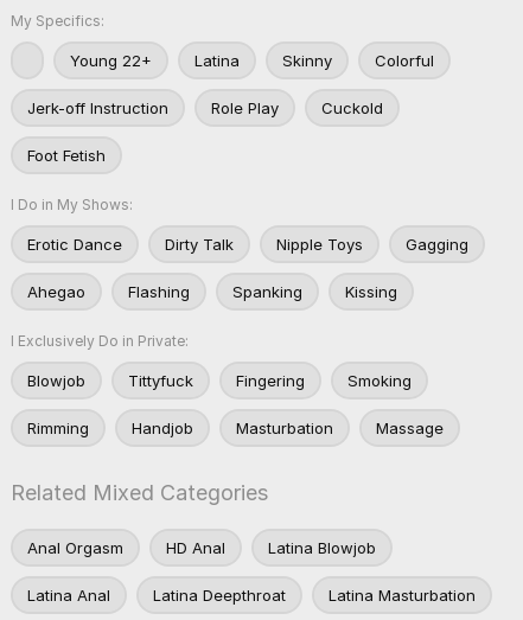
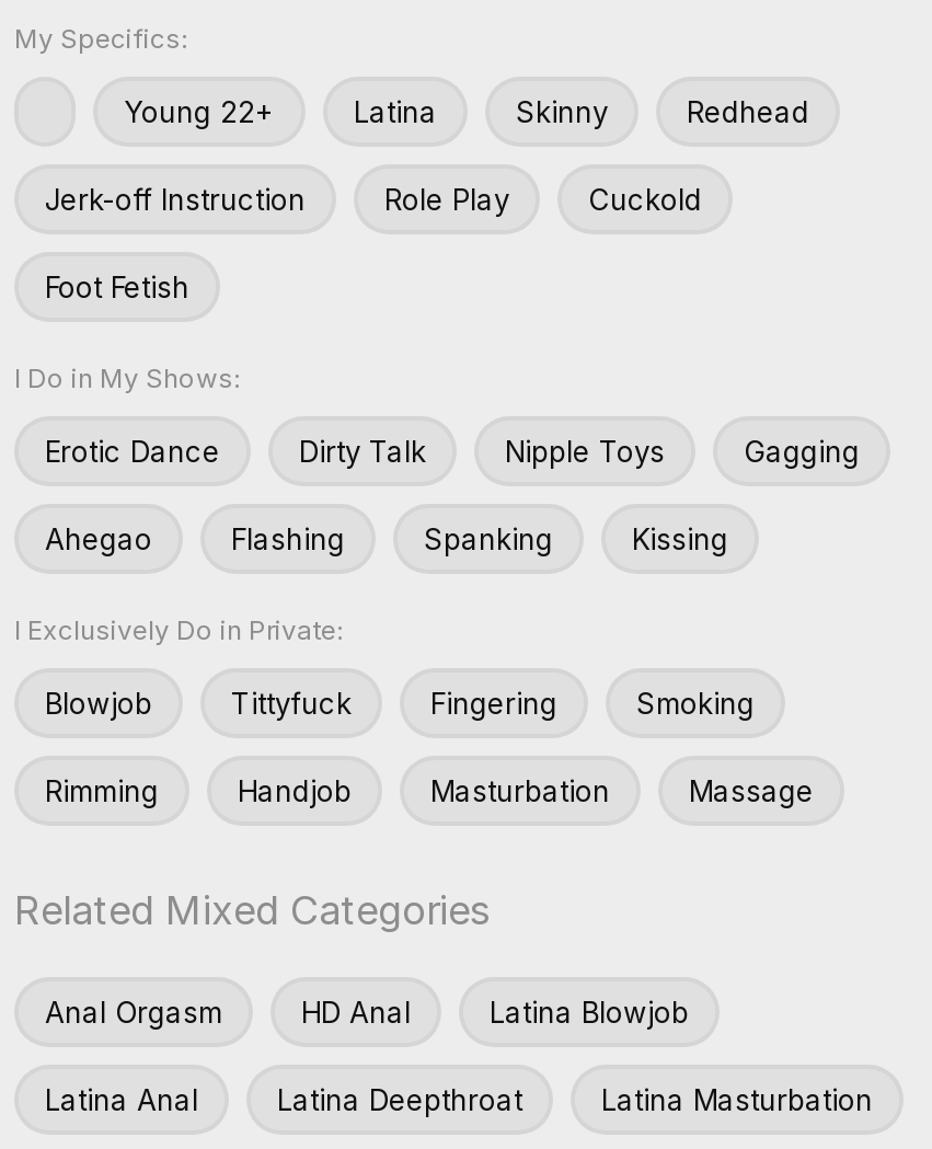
- Colorful
+ Redhead
